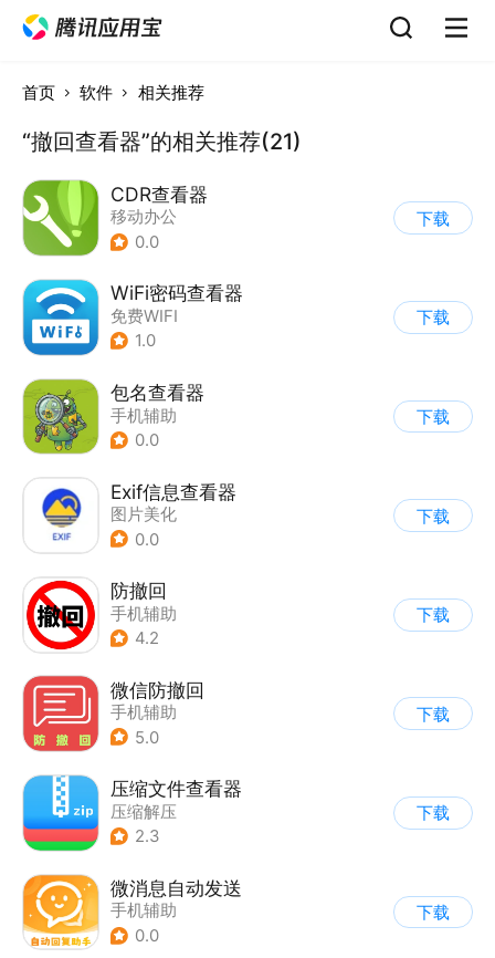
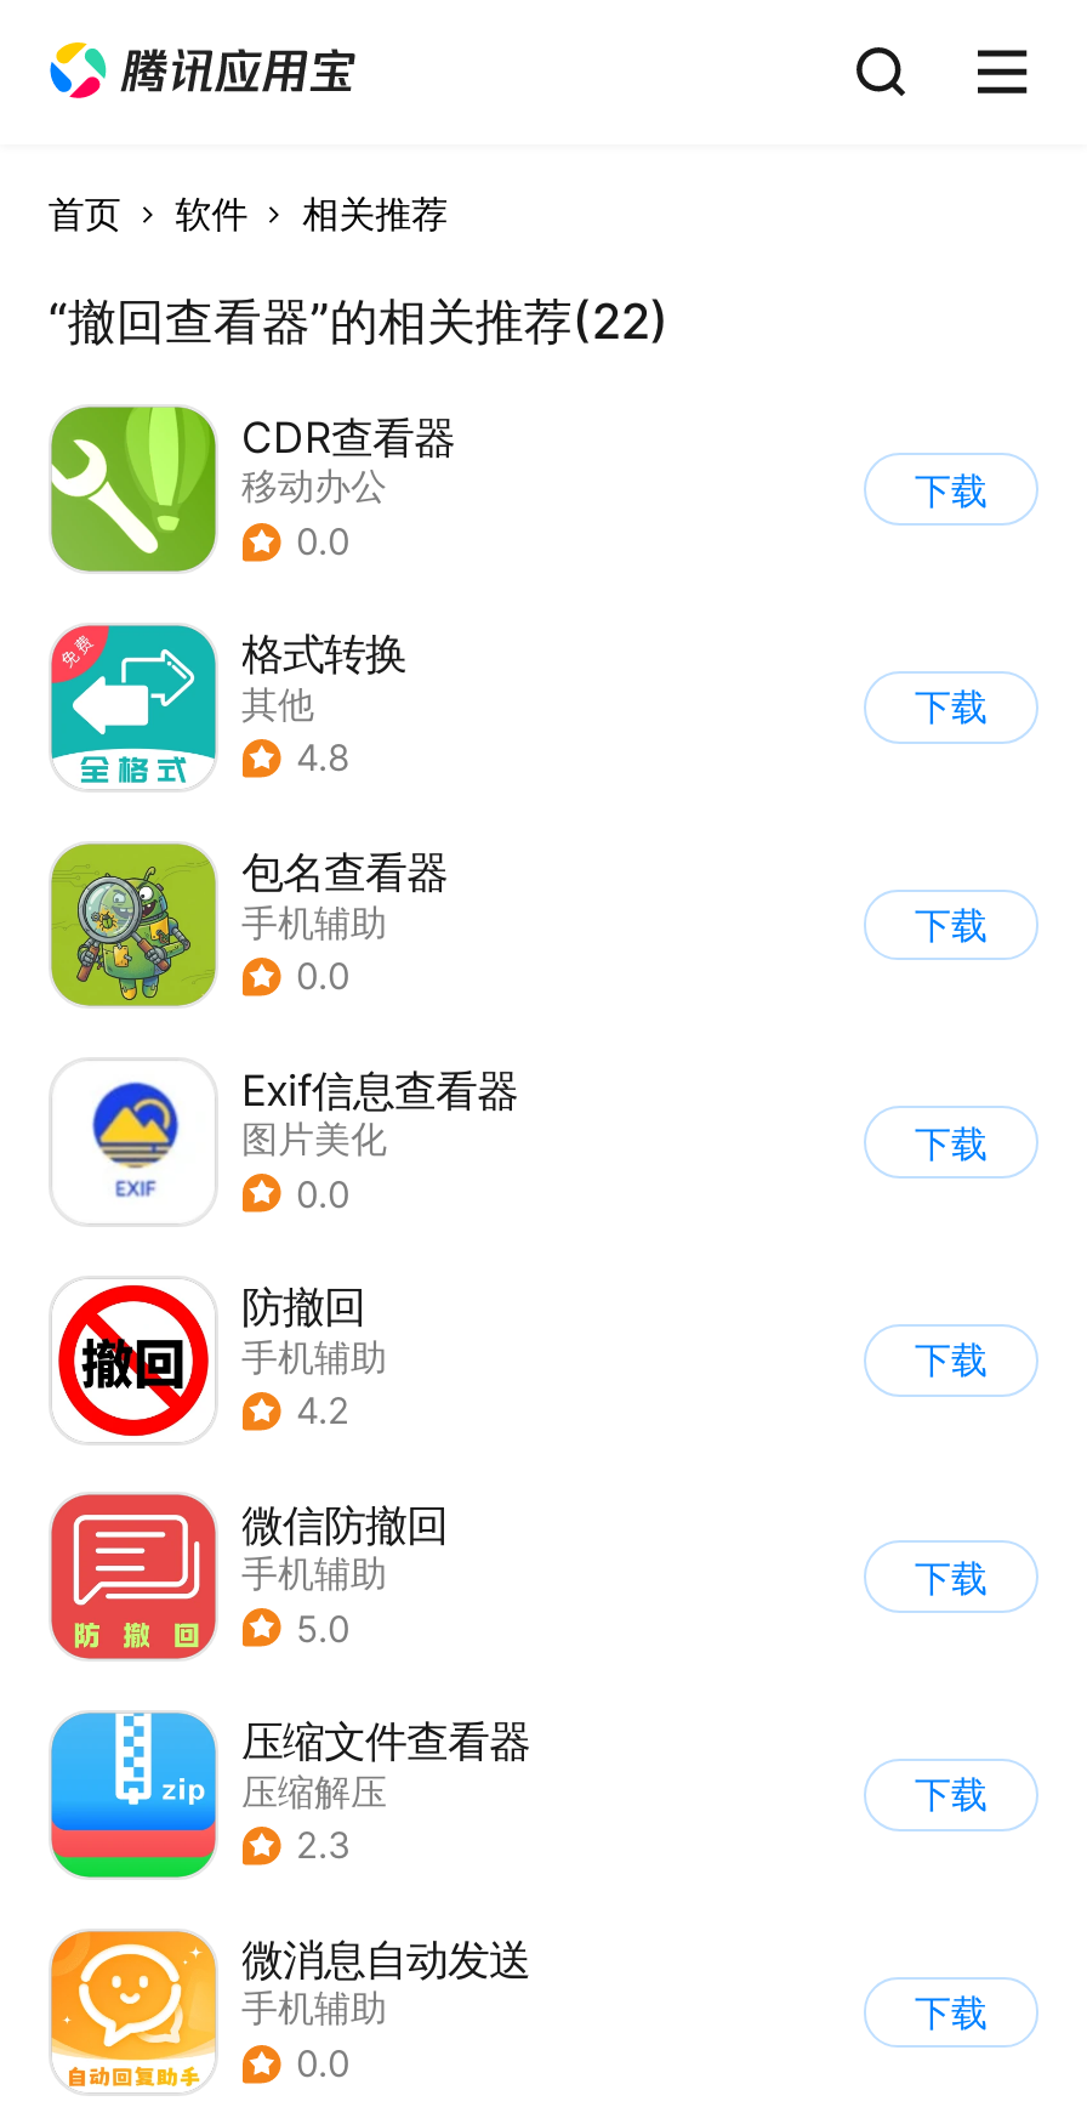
- “撤回查看器”的相关推荐(21)
+ “撤回查看器”的相关推荐(22)

- [image]
- WiFi密码查看器
- 免费WIFI
- 1.0
+ [image]
+ 格式转换
+ 其他
+ 4.8
